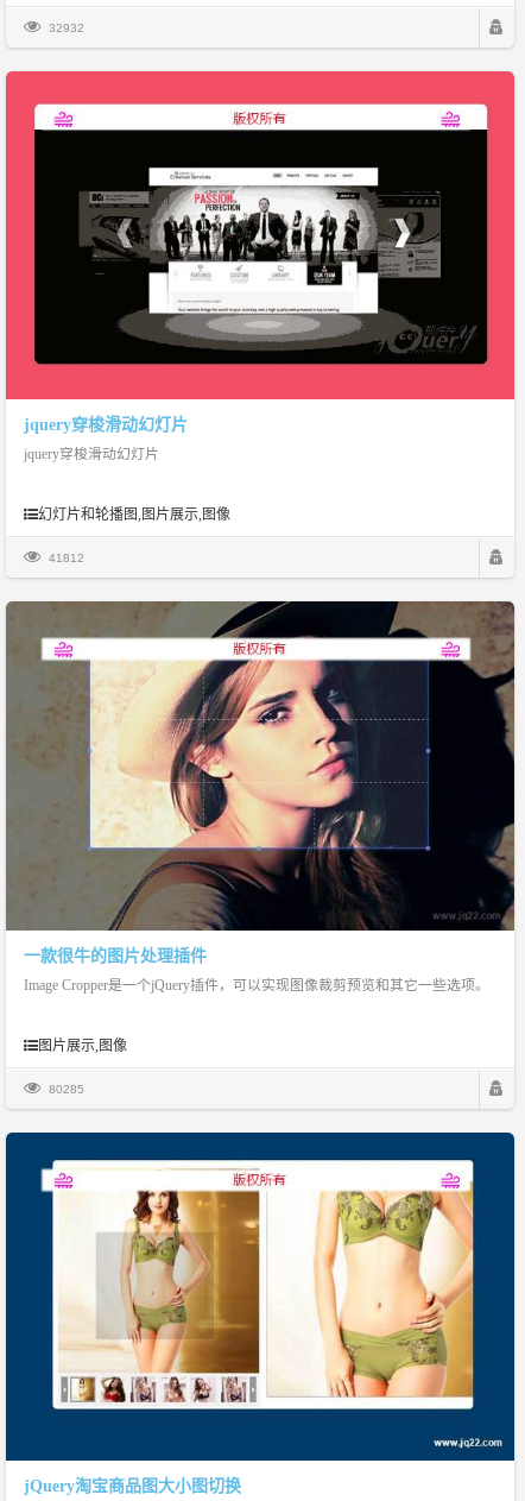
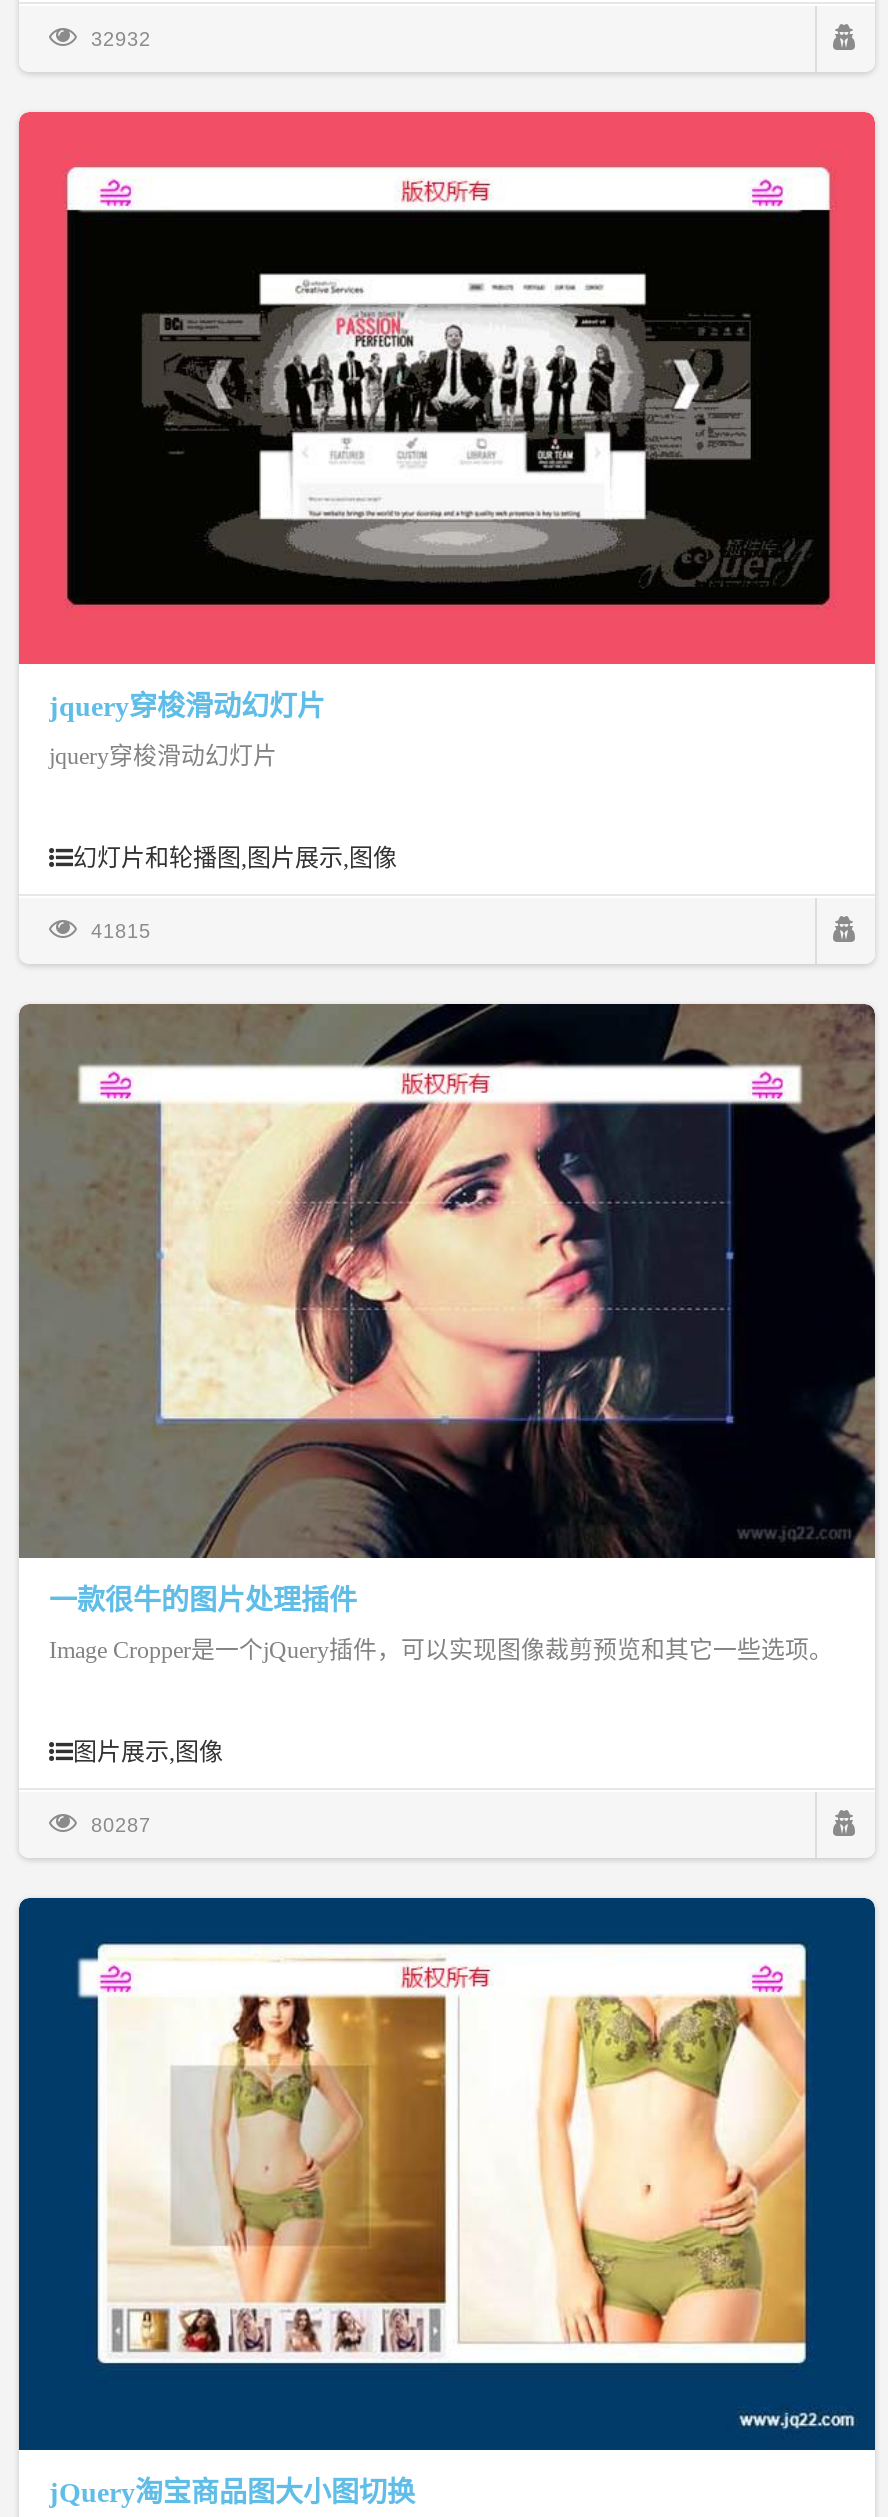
- 41812
+ 41815

- 80285
+ 80287
